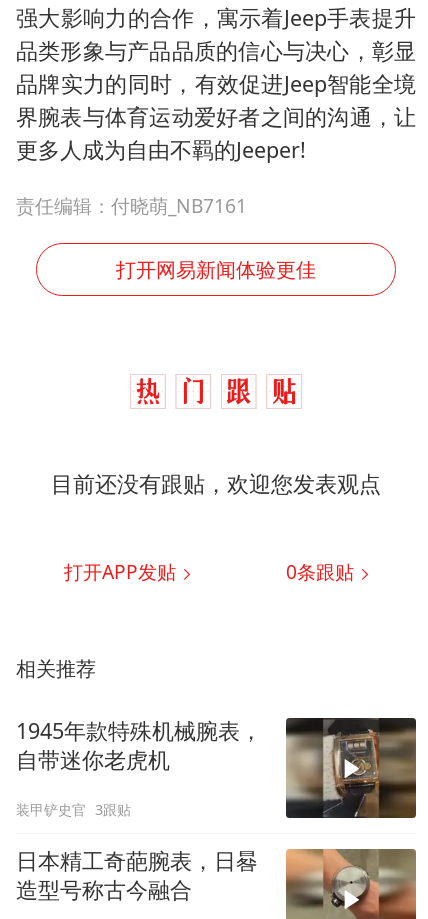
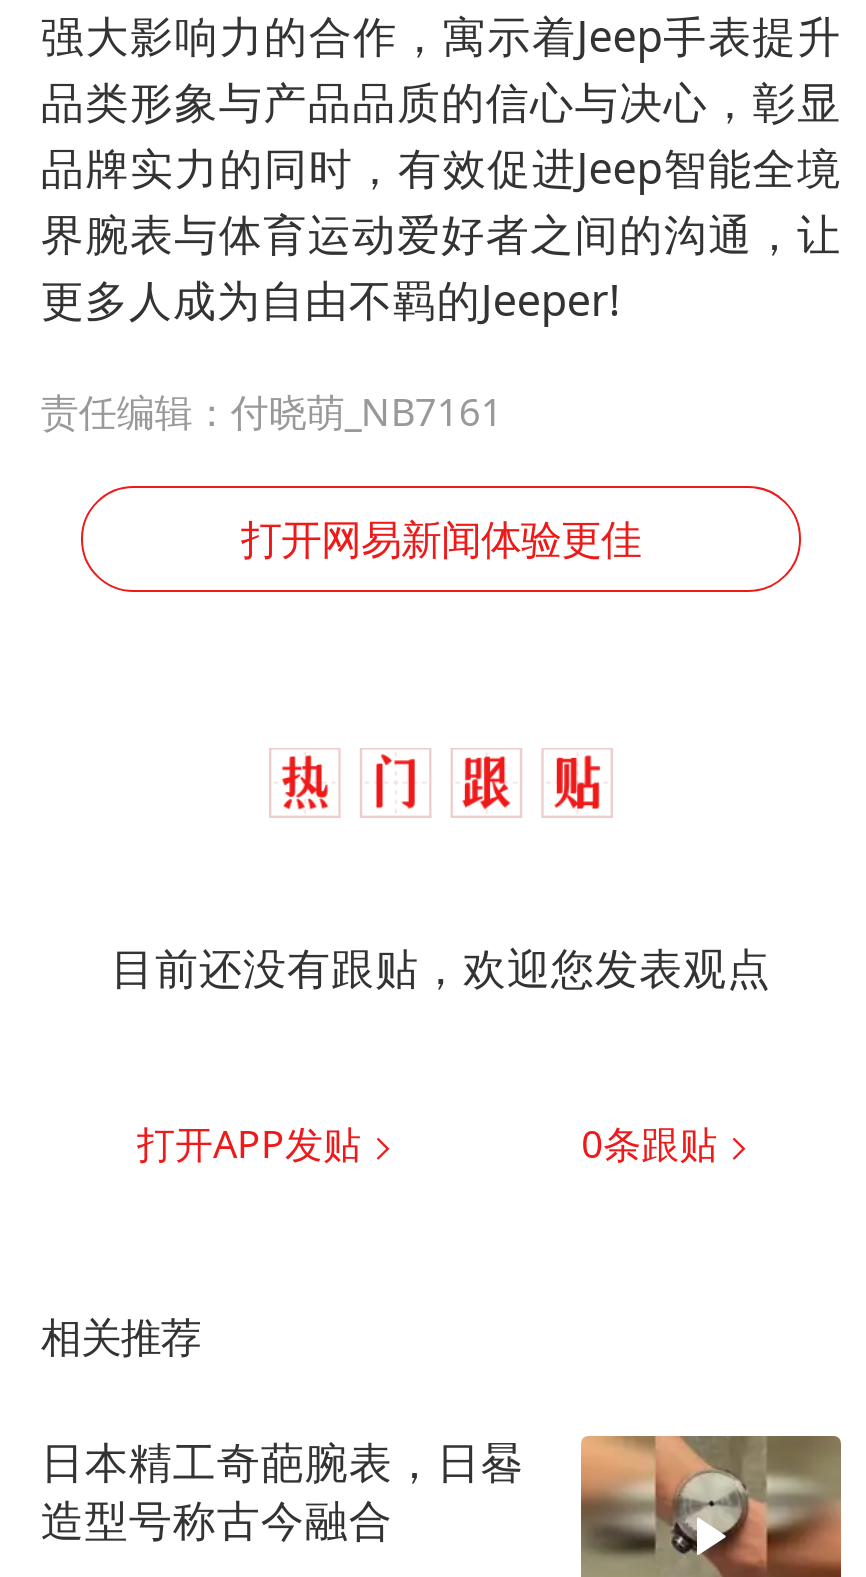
- [image]
- 1945年款特殊机械腕表，
- 自带迷你老虎机
- 装甲铲史官 3跟贴
